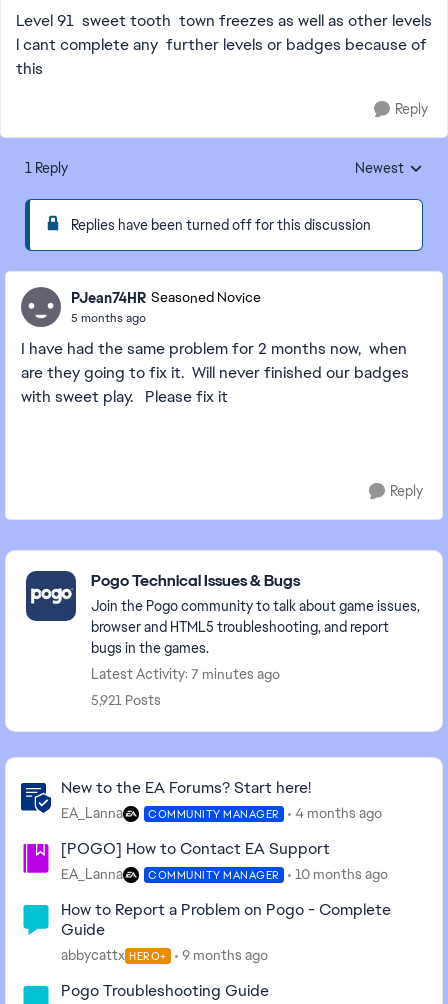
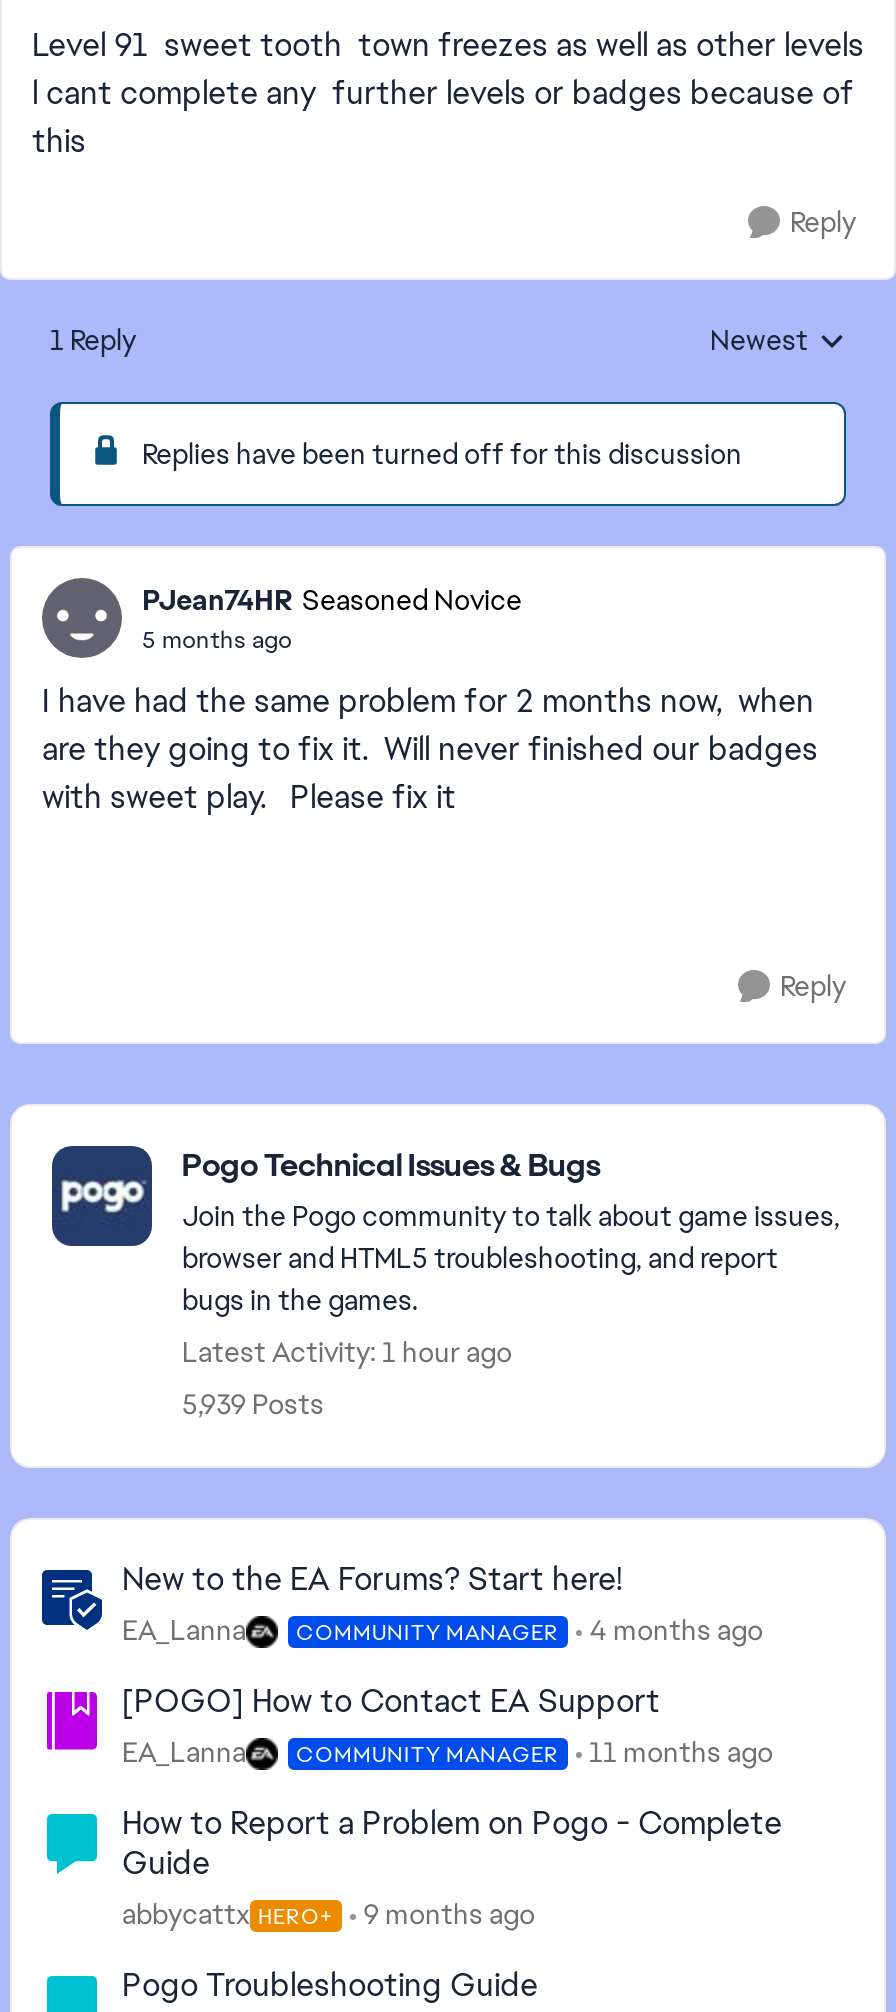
- Latest Activity: 7 minutes ago
+ Latest Activity: 1 hour ago

- 5,921 Posts
+ 5,939 Posts

- EA_Lanna COMMUNITY MANAGER 10 months ago
+ EA_Lanna COMMUNITY MANAGER 11 months ago
